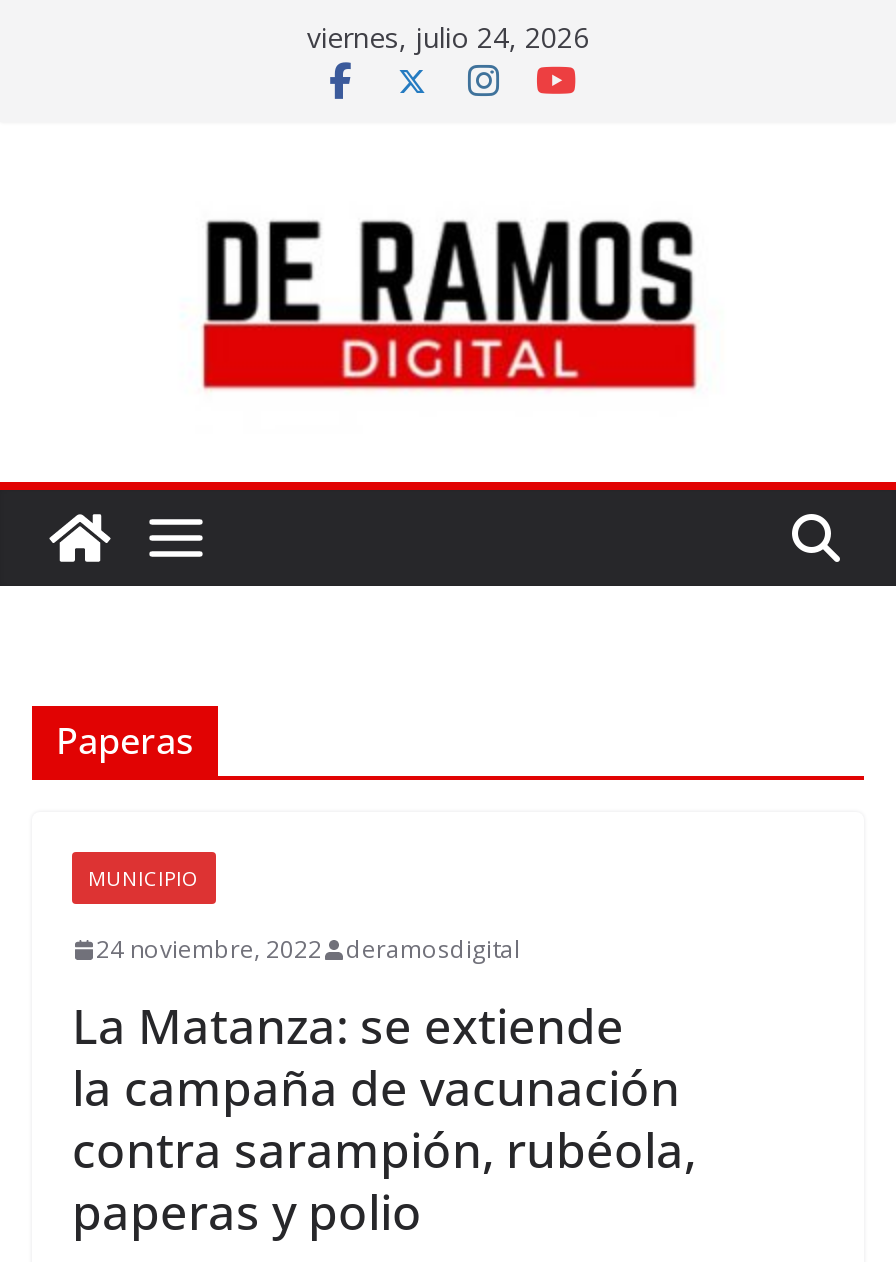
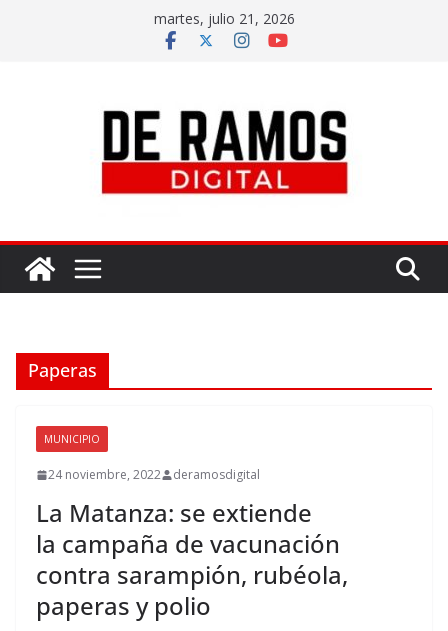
- viernes, julio 24, 2026
+ martes, julio 21, 2026
